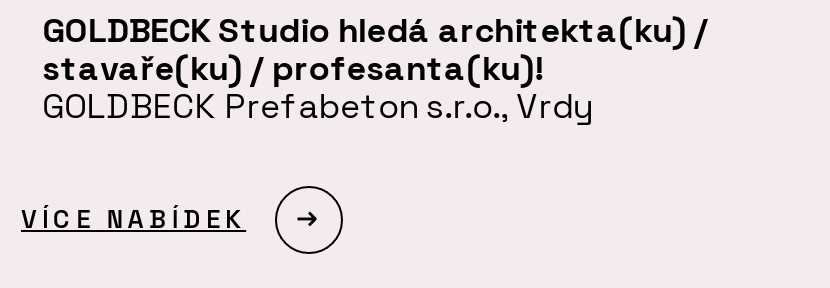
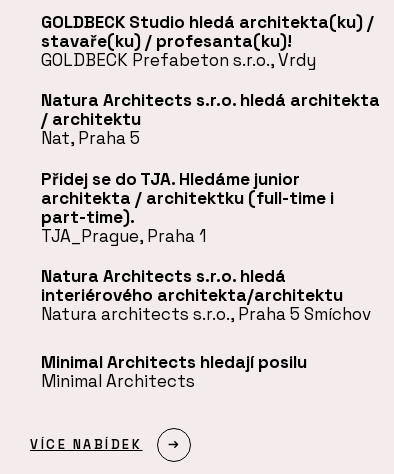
+ Natura Architects s.r.o. hledá architekta
+ / architektu
+ Nat, Praha 5
+ Přidej se do TJA. Hledáme junior
+ architekta / architektku (full-time i
+ part-time).
+ TJA_Prague, Praha 1
+ Natura Architects s.r.o. hledá
+ interiérového architekta/architektu
+ Natura architects s.r.o., Praha 5 Smíchov
+ Minimal Architects hledají posilu
+ Minimal Architects
